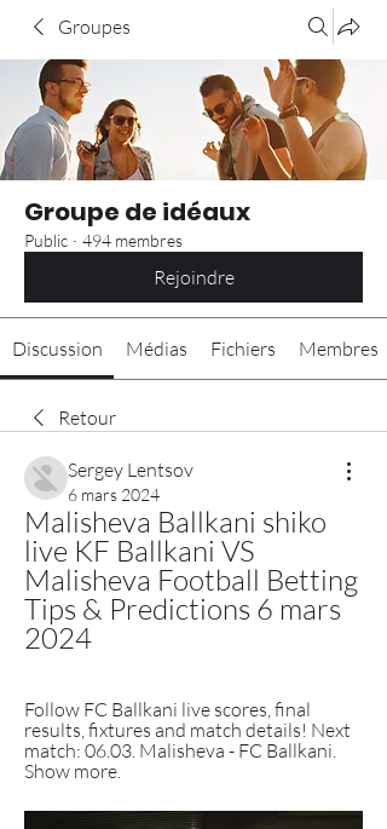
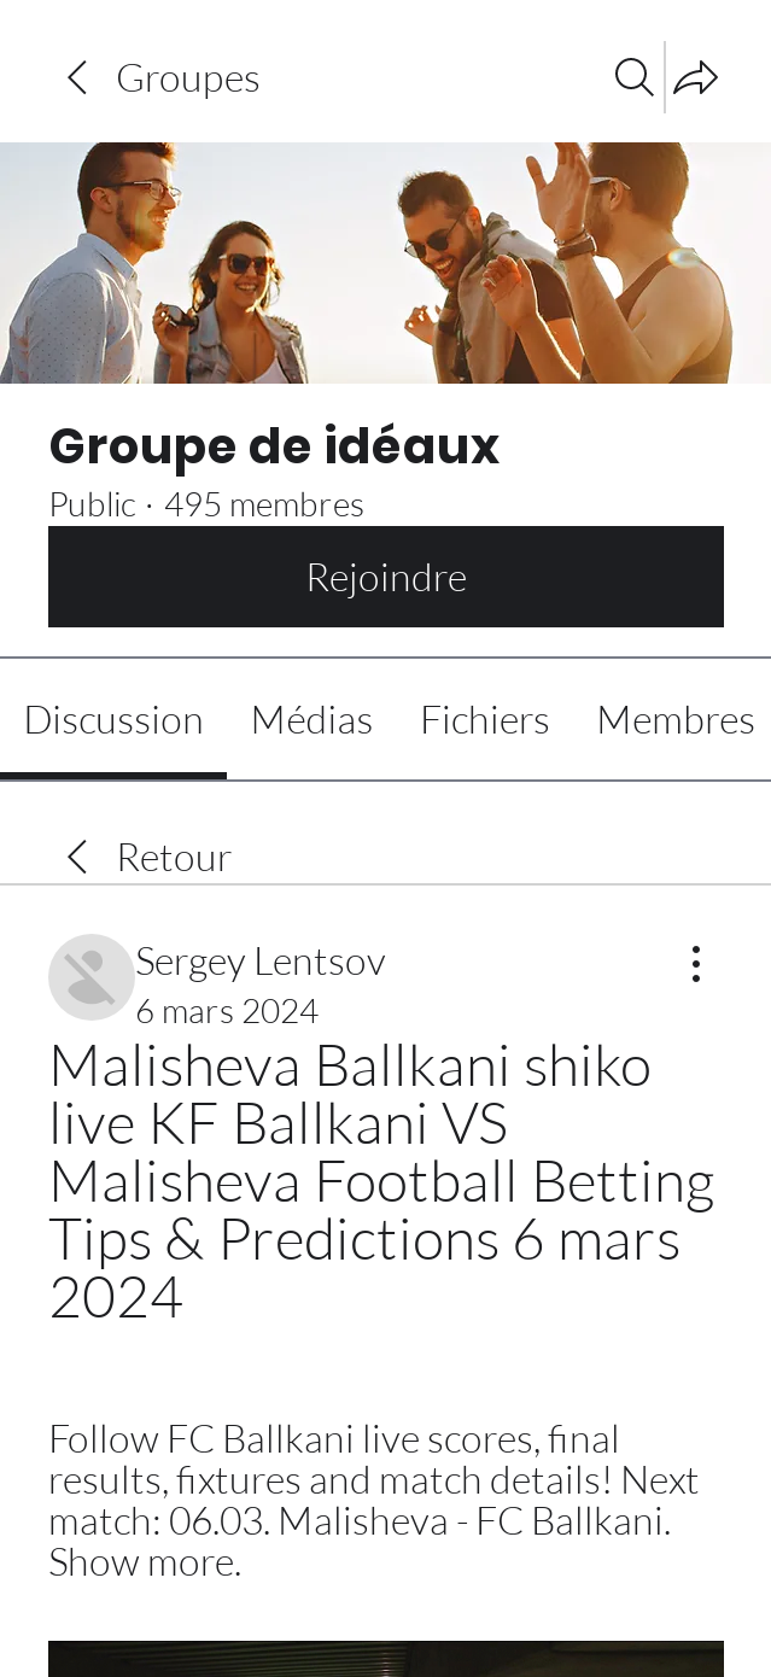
- Public · 494 membres
+ Public · 495 membres
